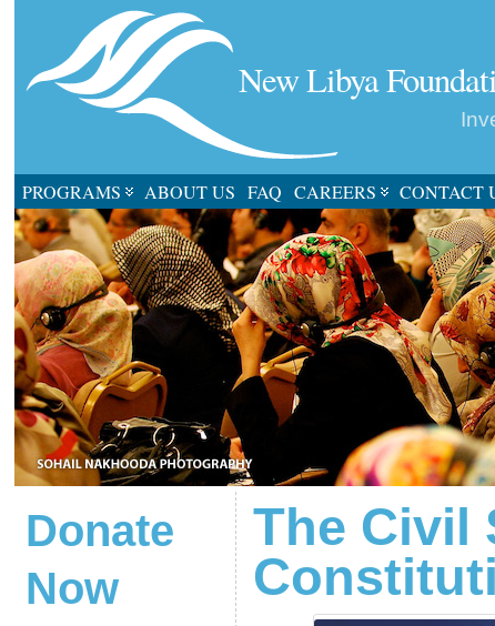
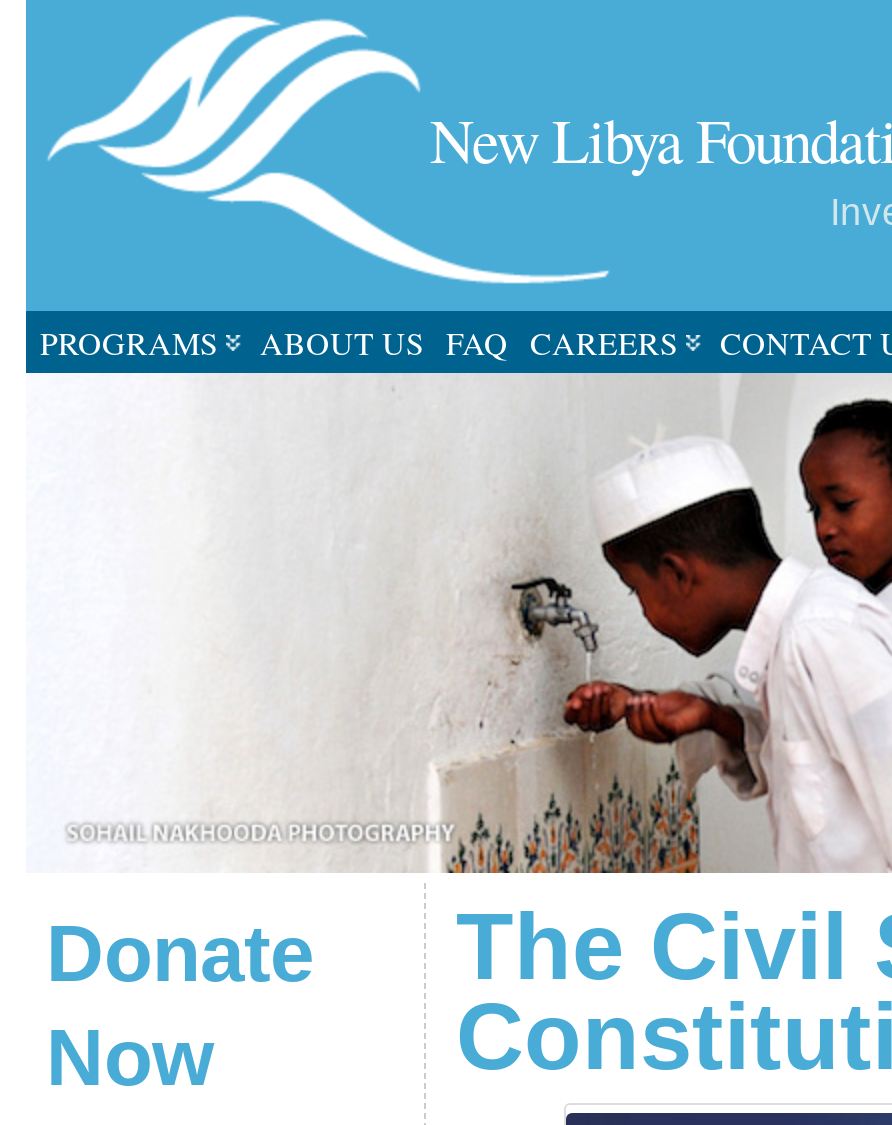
- [image]
+ [image]
